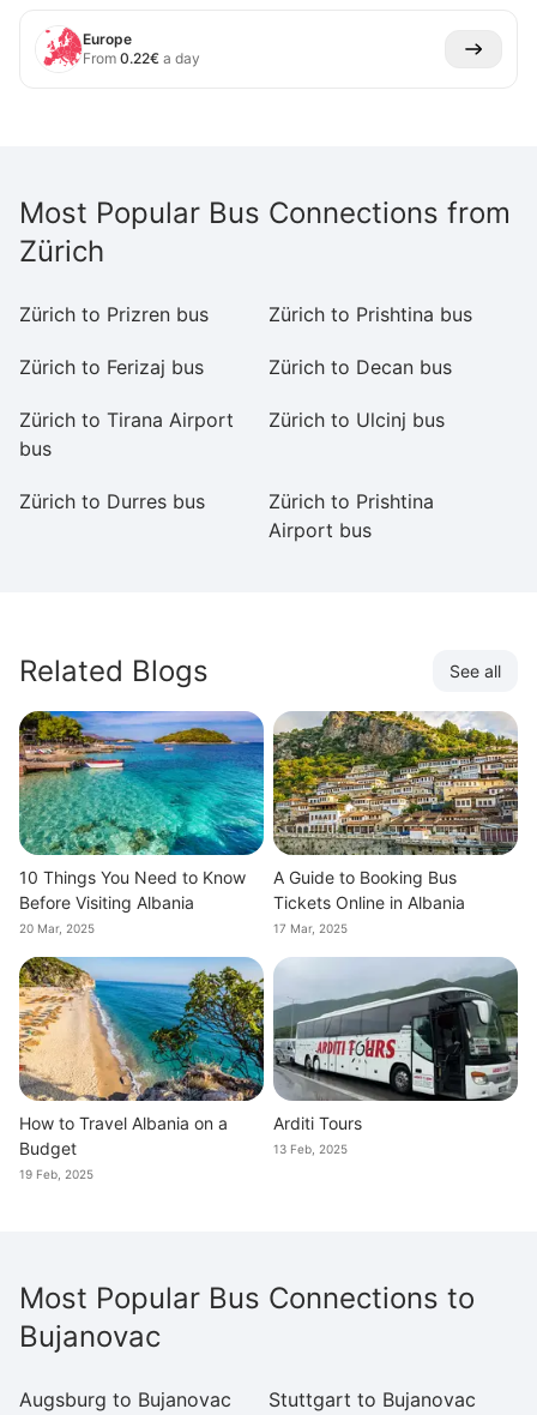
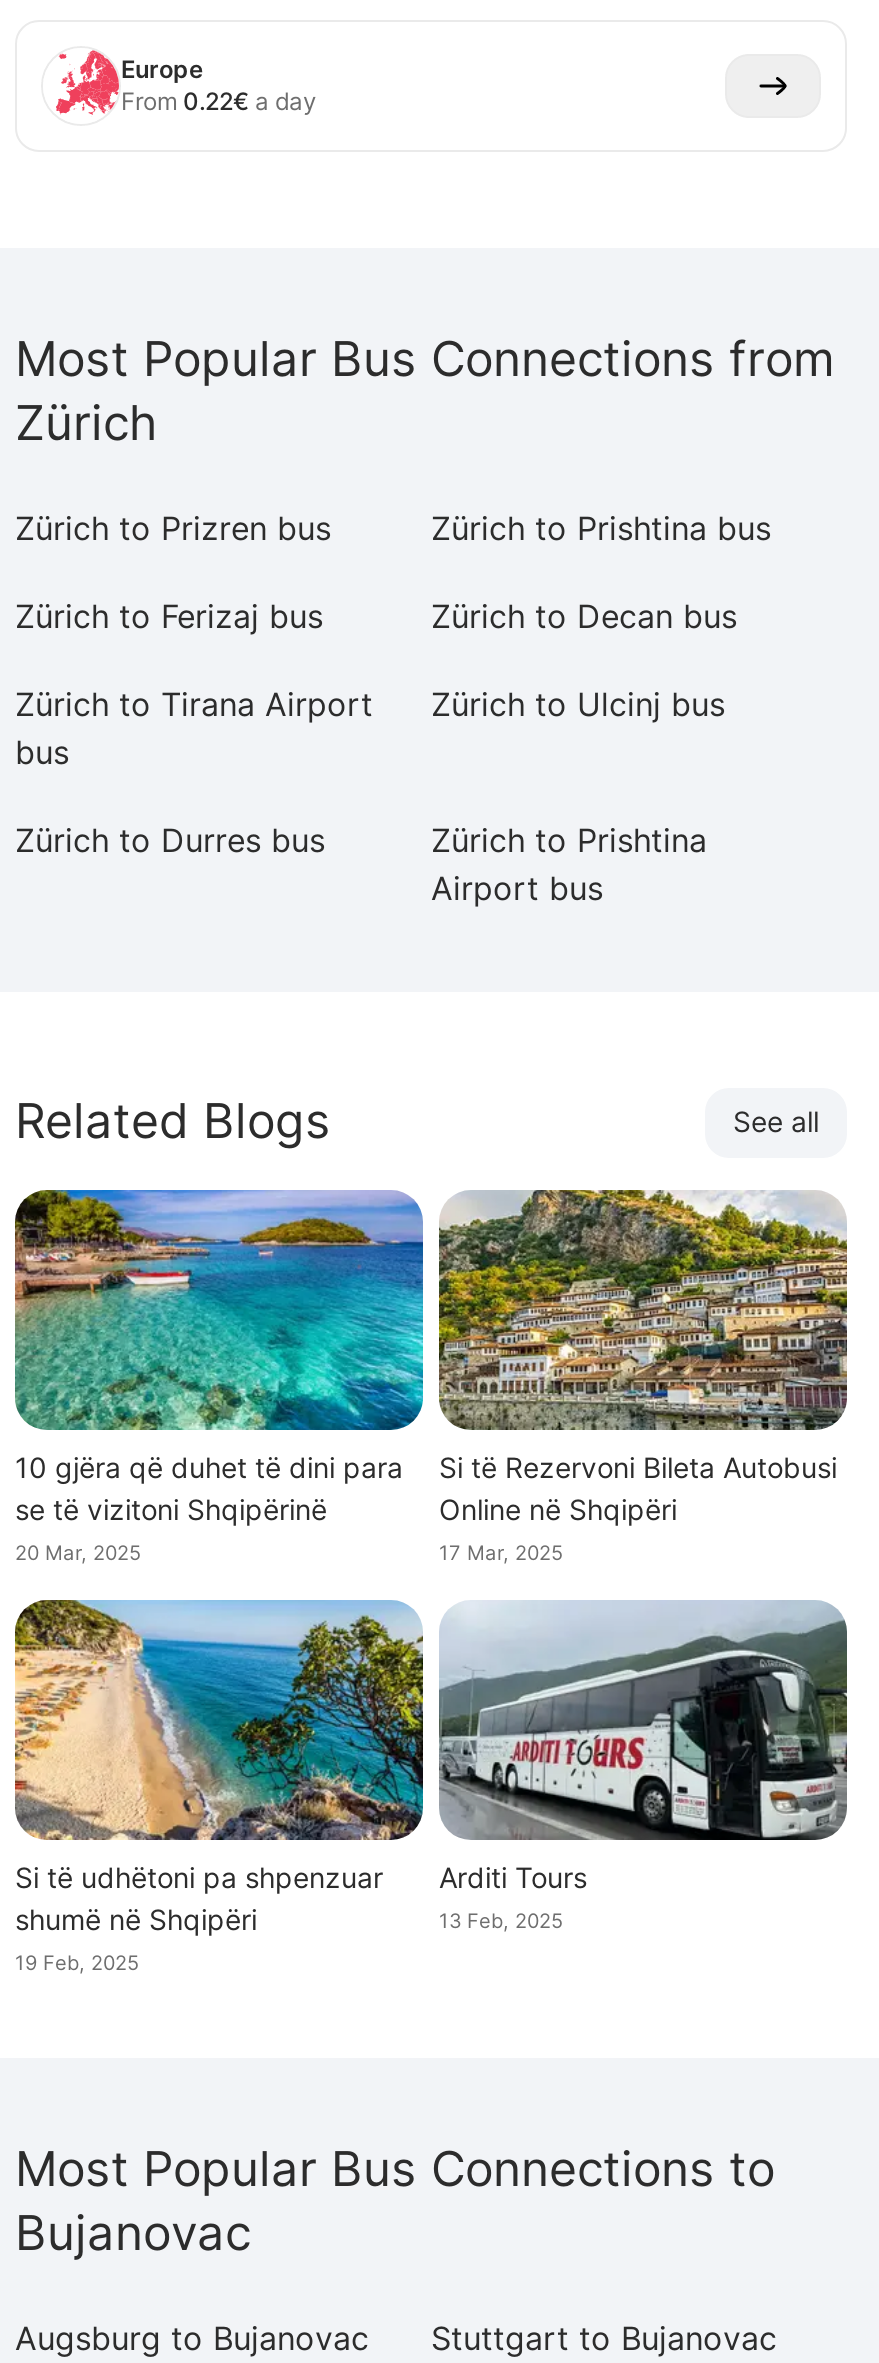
- 10 Things You Need to Know
- Before Visiting Albania
+ 10 gjëra që duhet të dini para
+ se të vizitoni Shqipërinë

- A Guide to Booking Bus
- Tickets Online in Albania
+ Si të Rezervoni Bileta Autobusi
+ Online në Shqipëri

- How to Travel Albania on a
- Budget
+ Si të udhëtoni pa shpenzuar
+ shumë në Shqipëri
